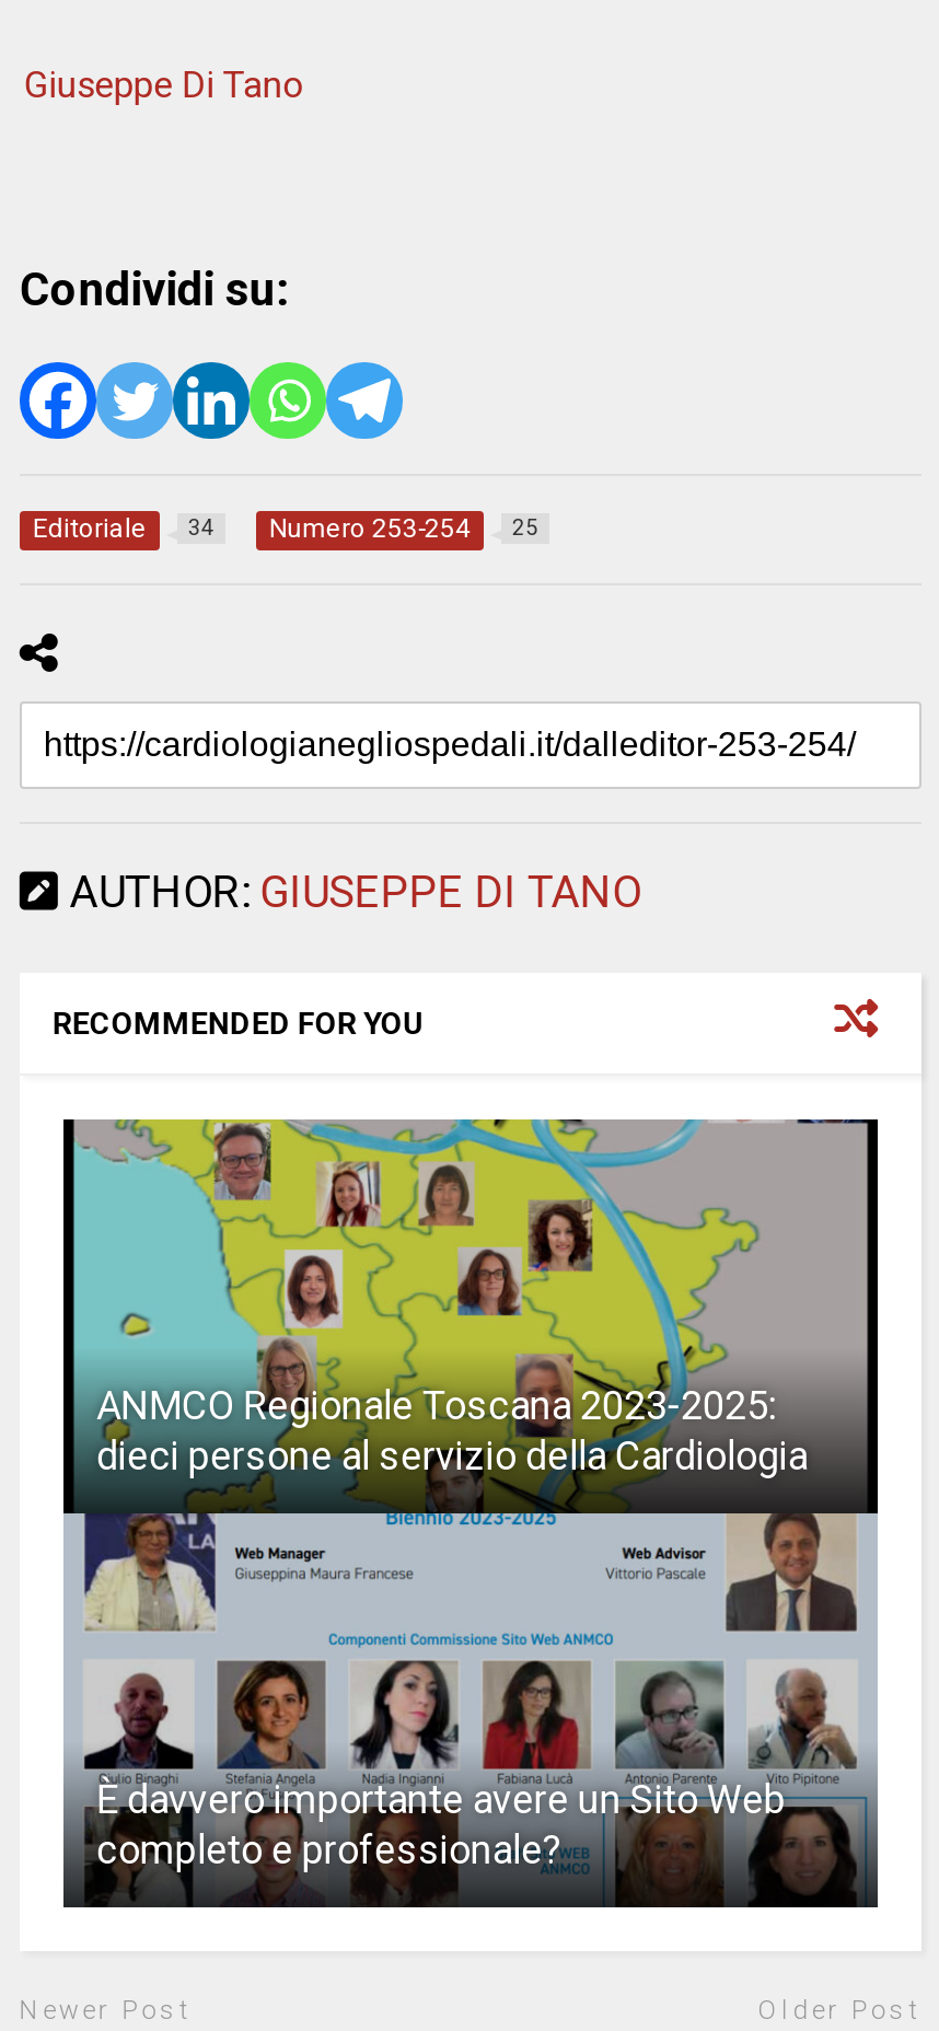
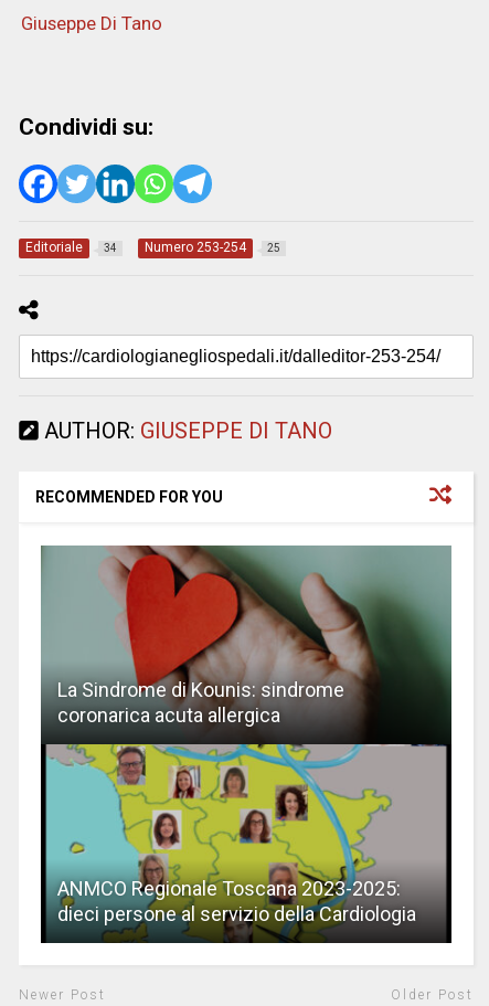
+ [image]
+ La Sindrome di Kounis: sindrome
+ coronarica acuta allergica

moved down: [image] | ANMCO Regionale Toscana 2023-2025: | dieci persone al servizio della Cardiologia

- [image]
- È davvero importante avere un Sito Web
- completo e professionale?
